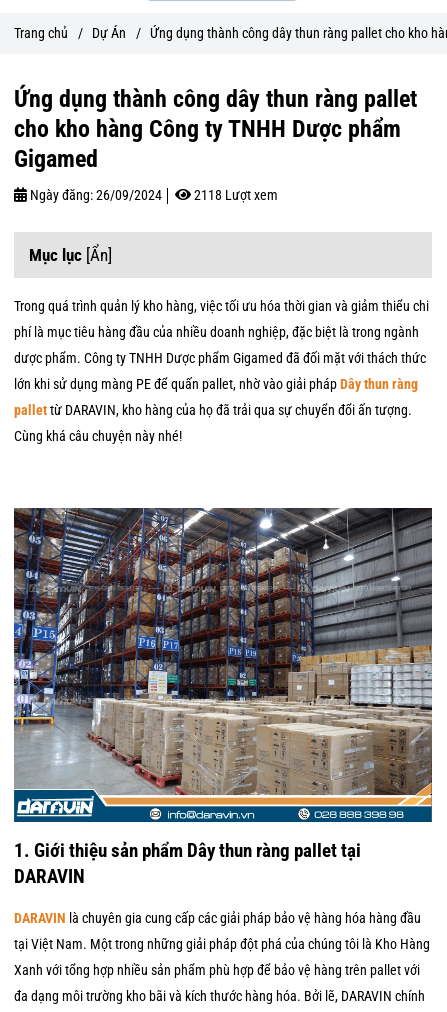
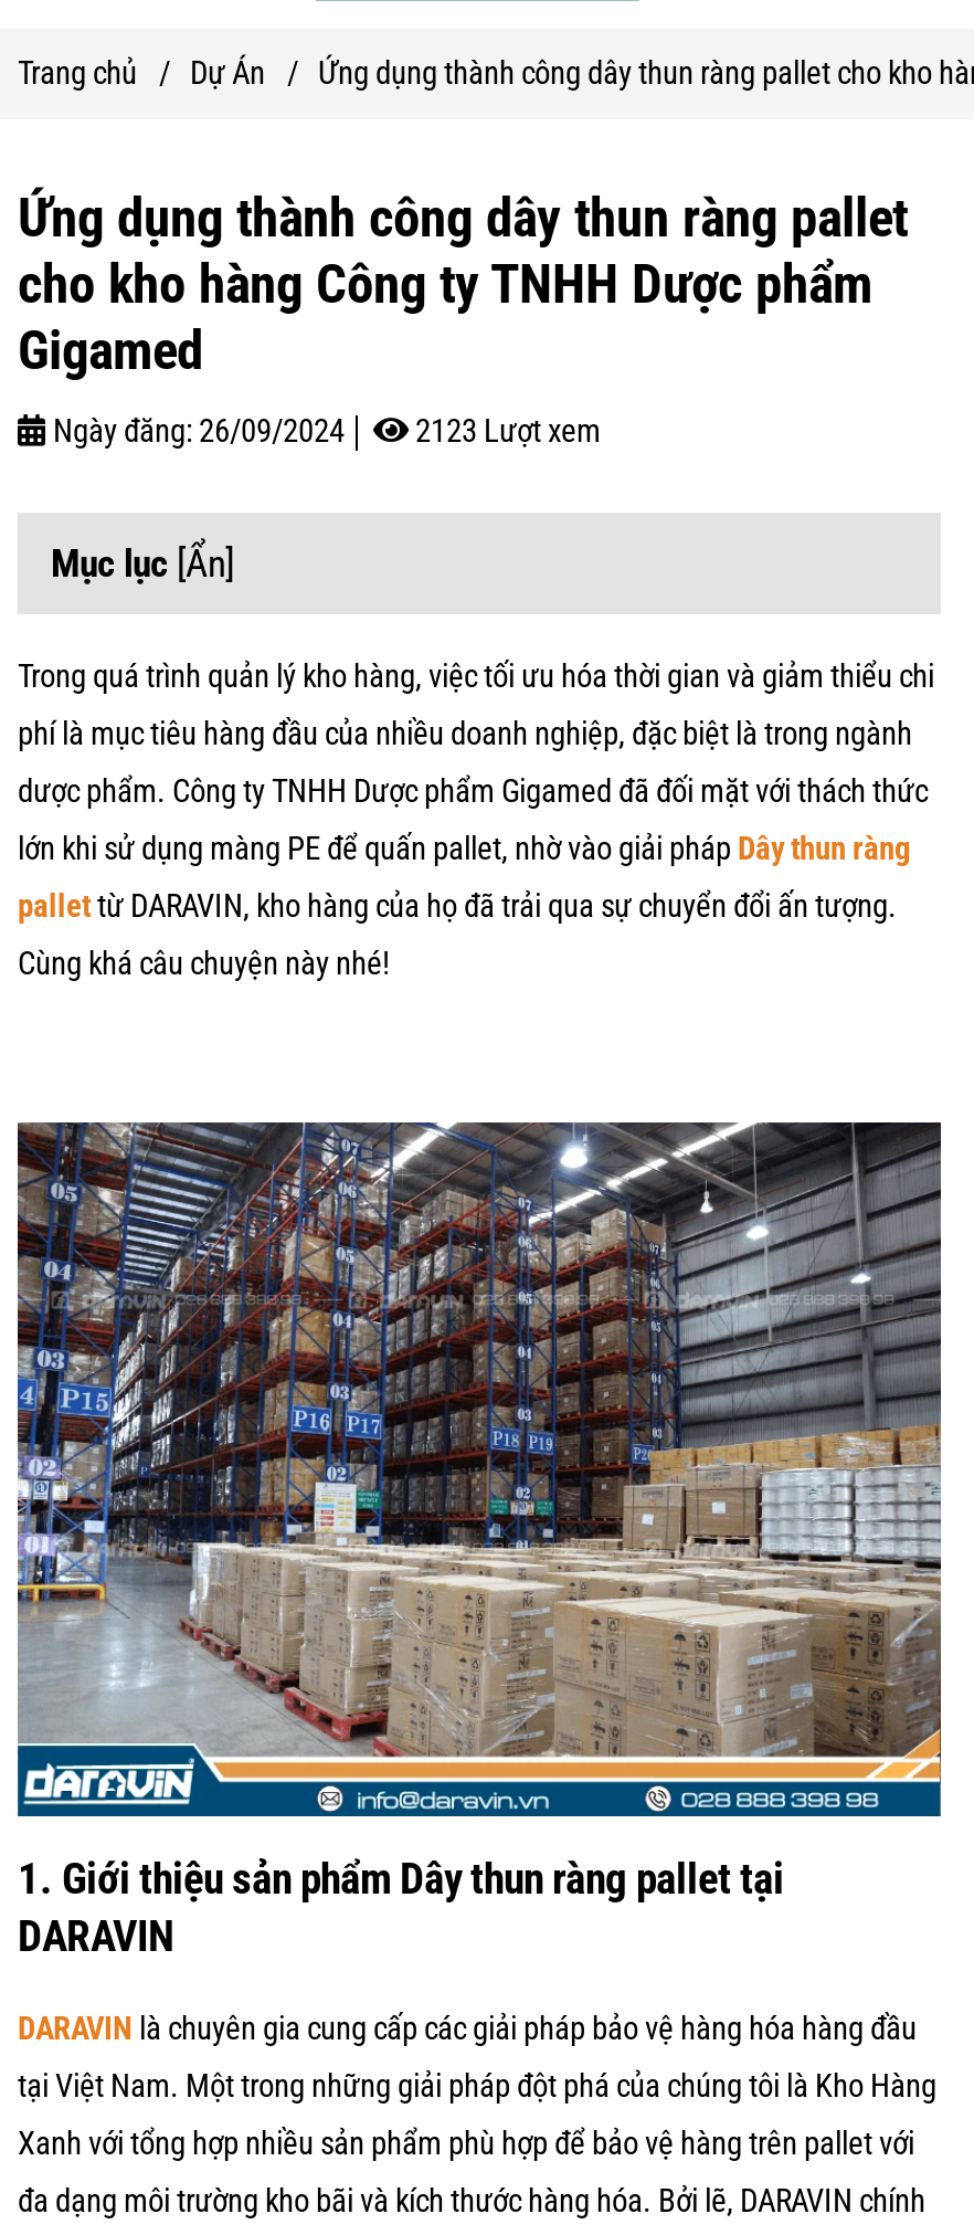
- Ngày đăng: 26/09/2024 2118 Lượt xem
+ Ngày đăng: 26/09/2024 2123 Lượt xem
